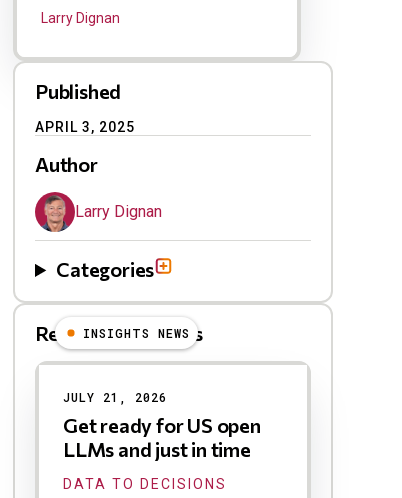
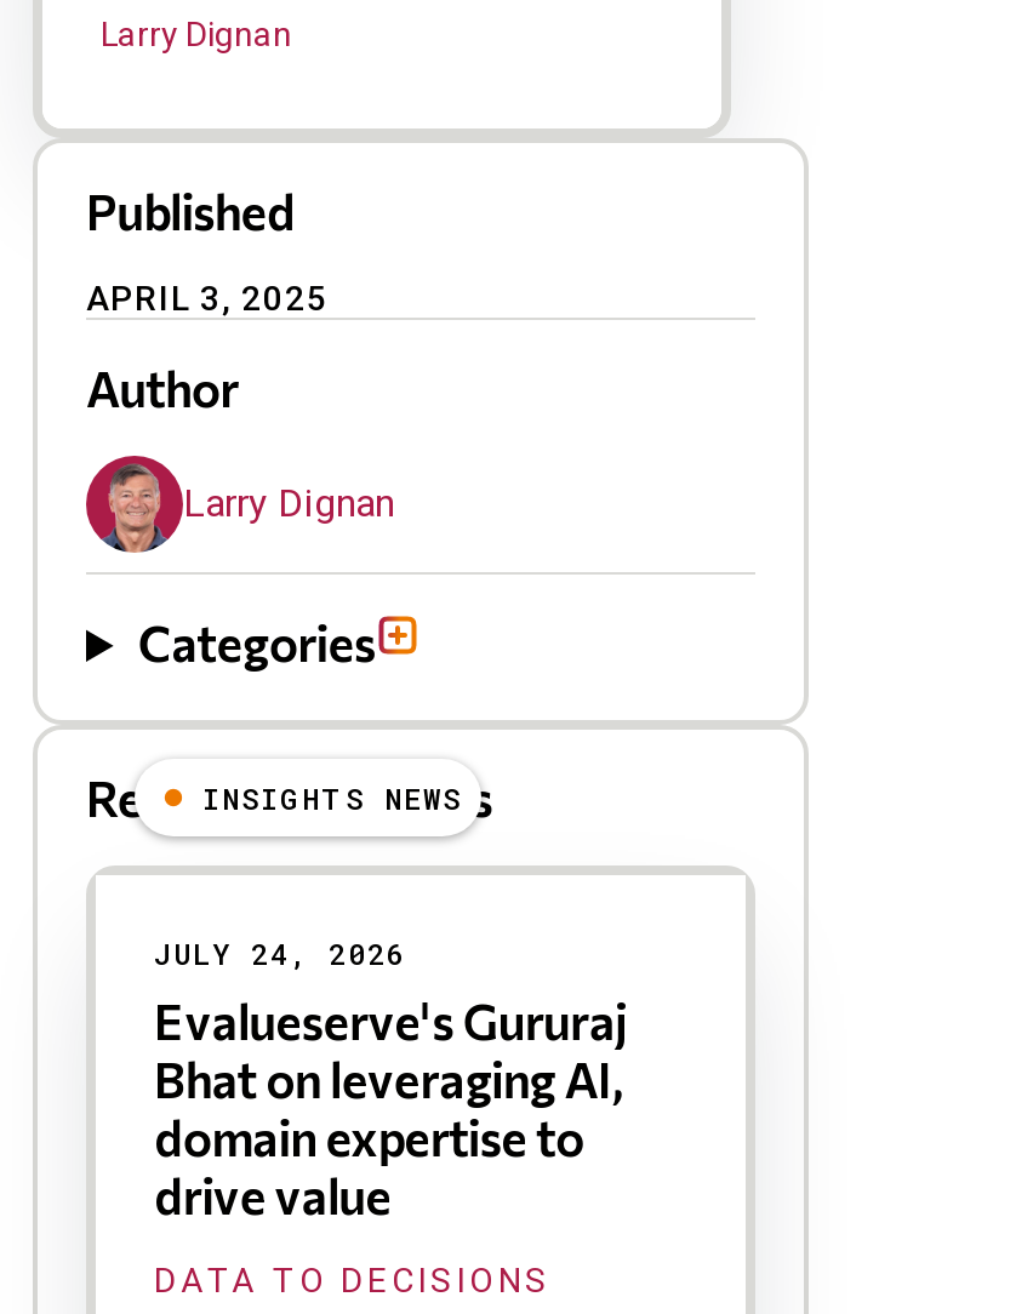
- JULY 21, 2026
- Get ready for US open
- LLMs and just in time
+ JULY 24, 2026
+ Evalueserve's Gururaj
+ Bhat on leveraging AI,
+ domain expertise to
+ drive value
